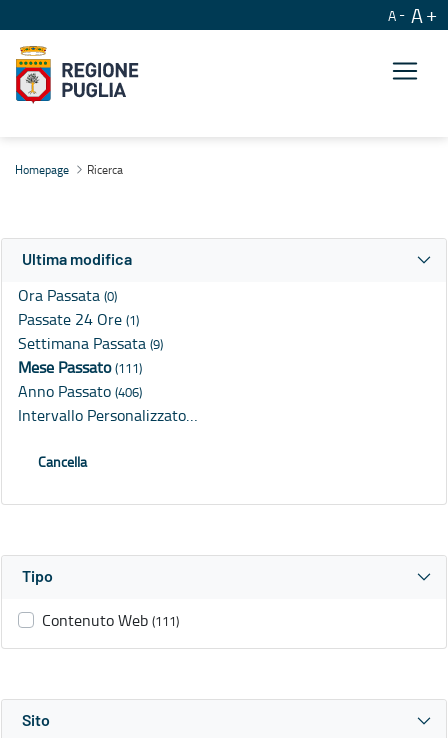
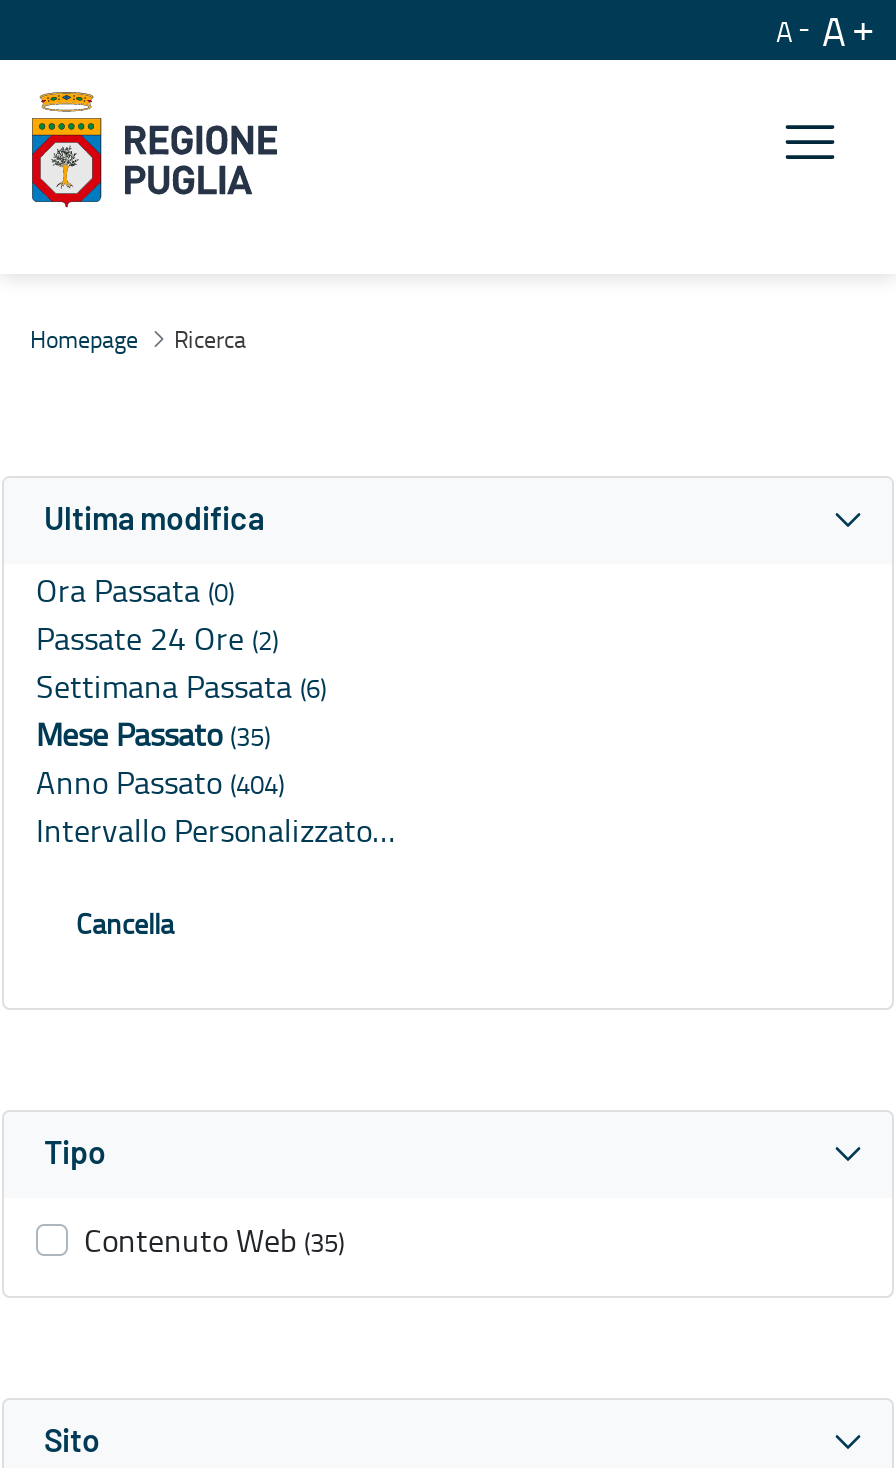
- Passate 24 Ore (1)
+ Passate 24 Ore (2)

- Settimana Passata (9)
+ Settimana Passata (6)

- Mese Passato (111)
+ Mese Passato (35)

- Anno Passato (406)
+ Anno Passato (404)

- Contenuto Web (111)
+ Contenuto Web (35)
